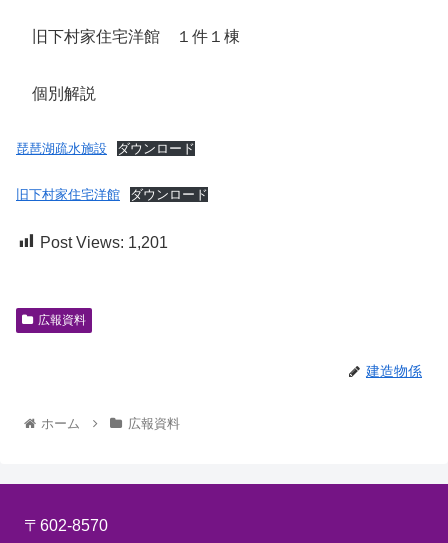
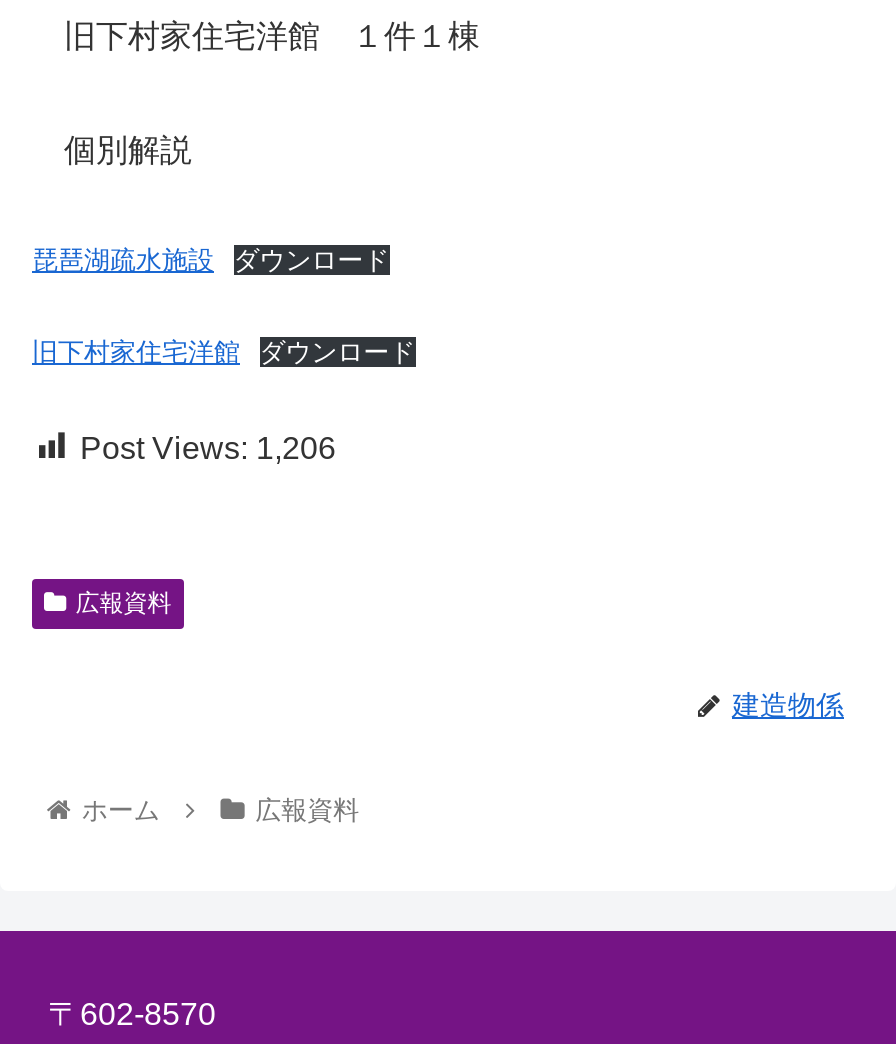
- Post Views: 1,201
+ Post Views: 1,206
